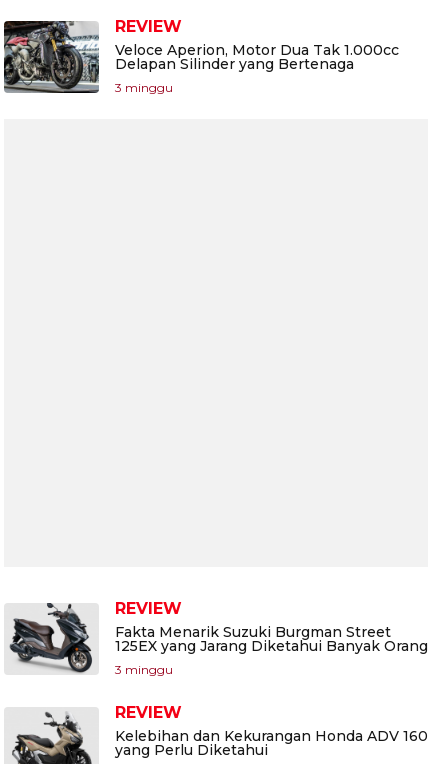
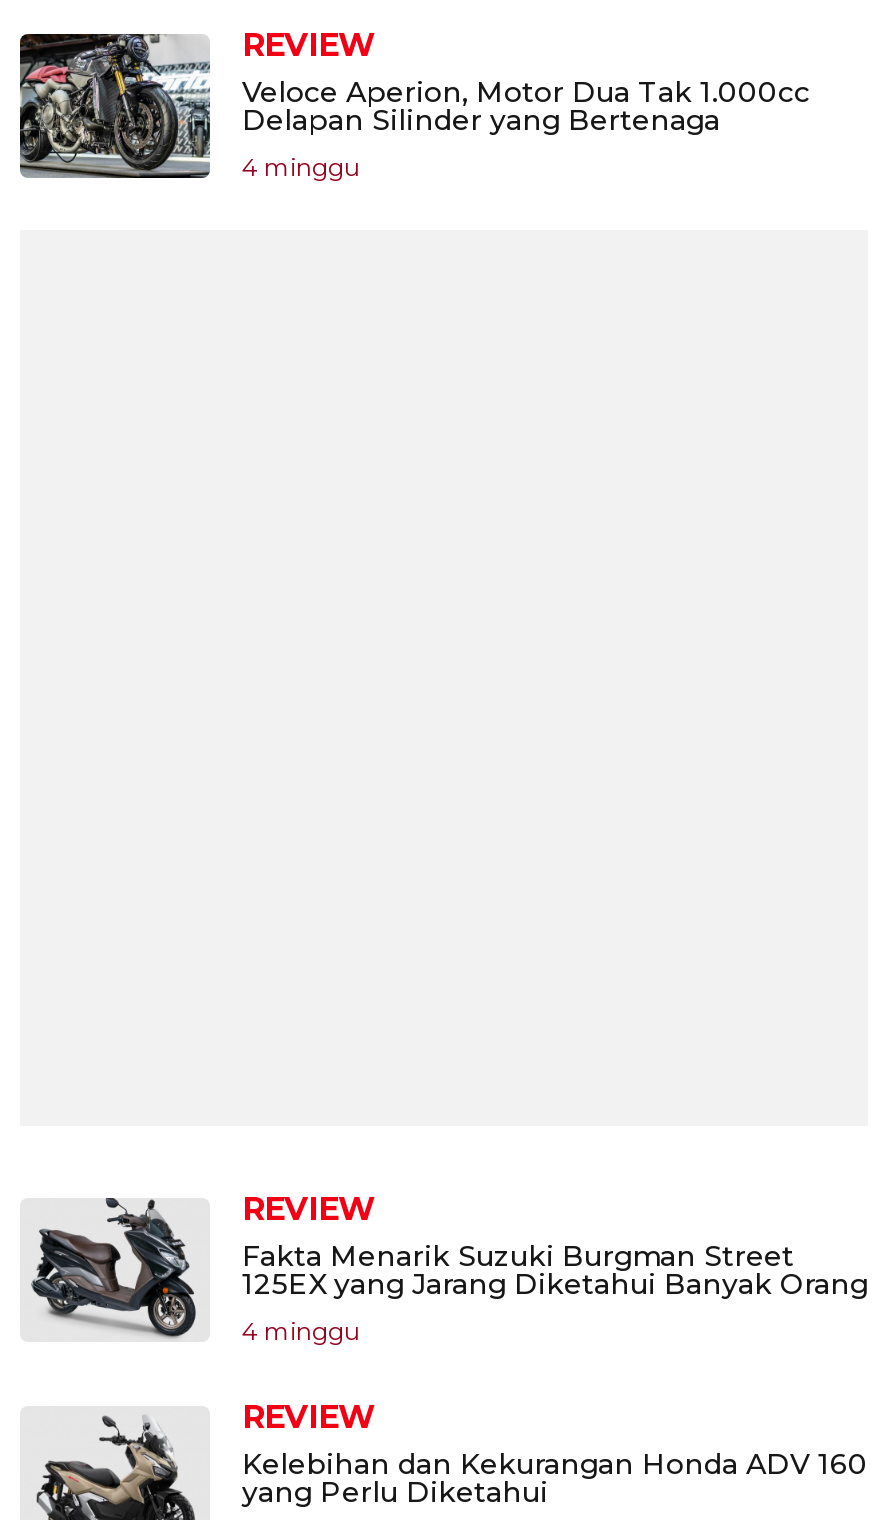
- 3 minggu
+ 4 minggu

- 3 minggu
+ 4 minggu
